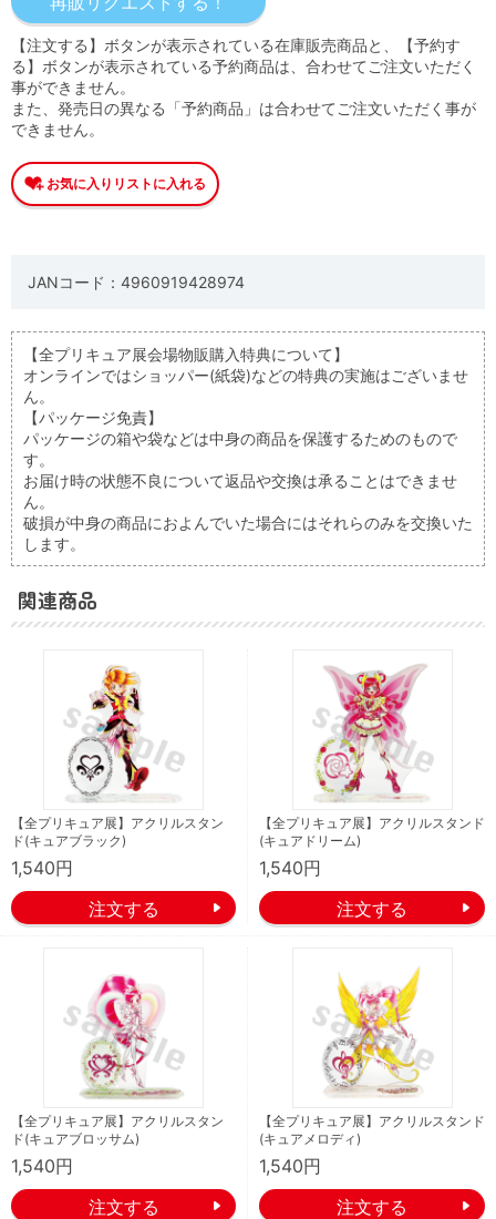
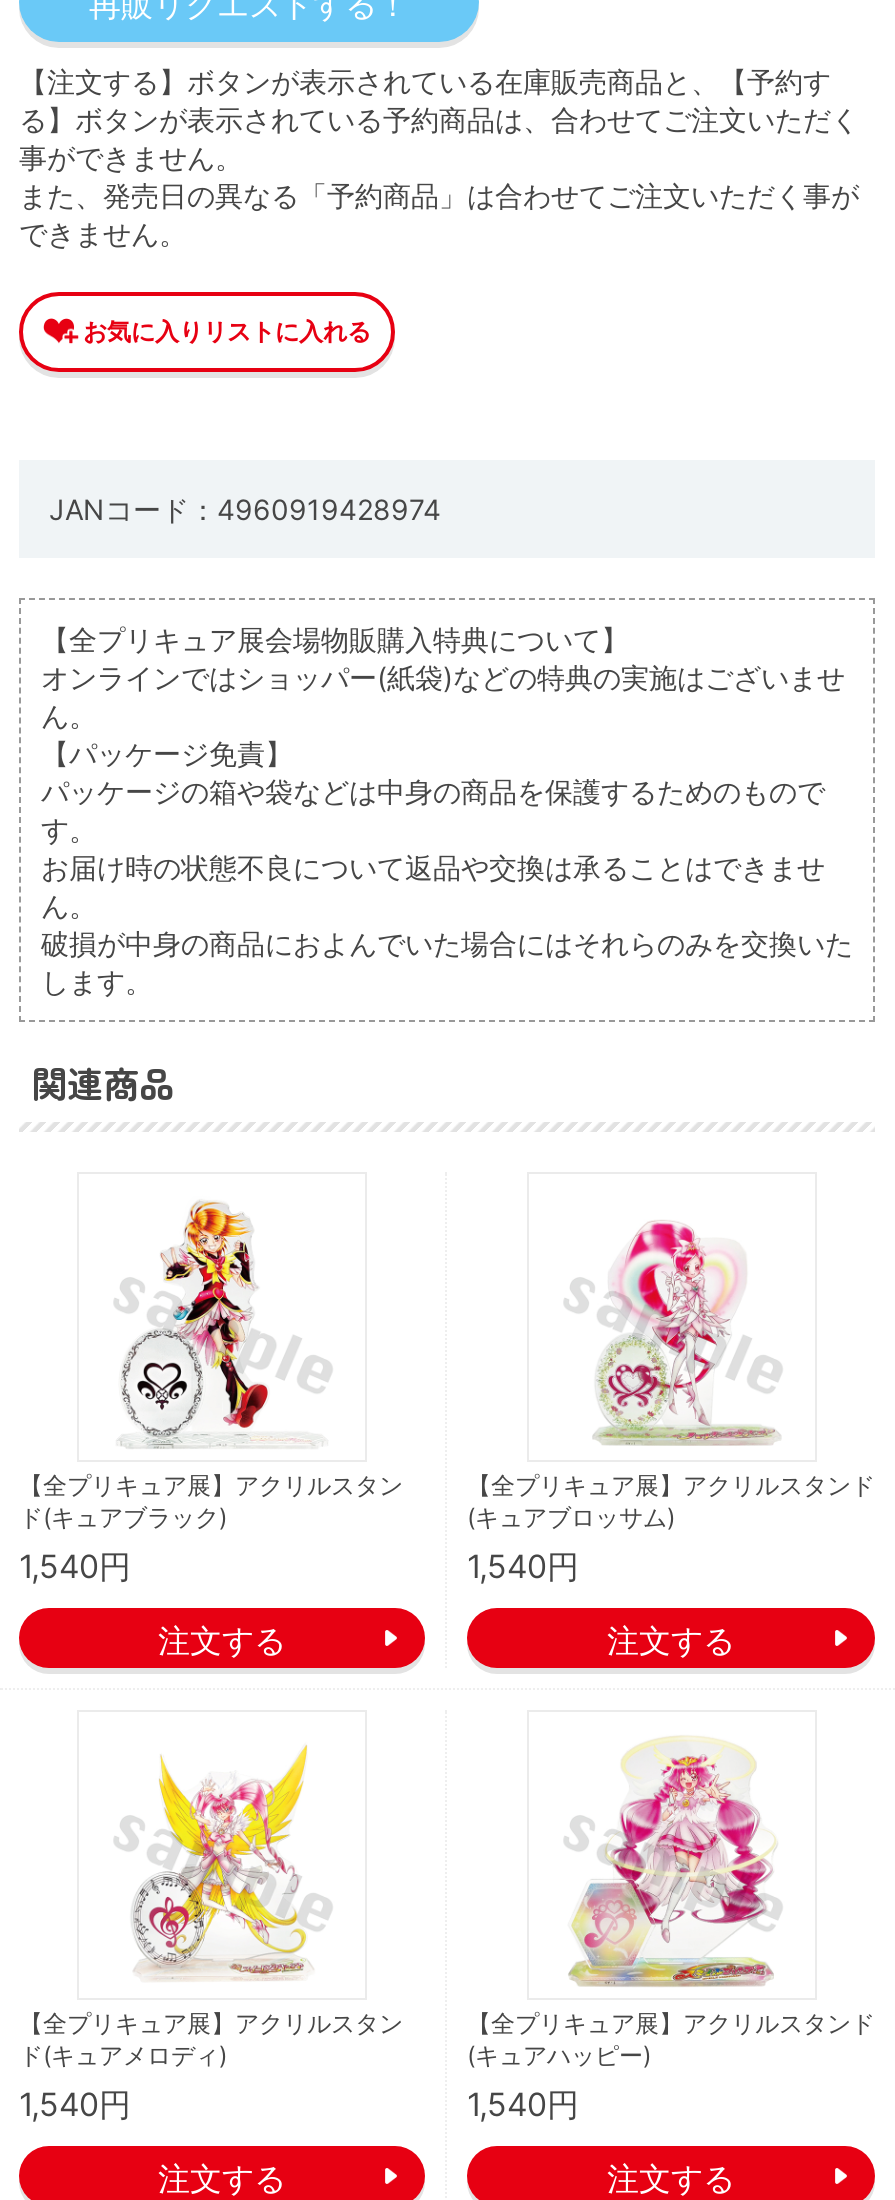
- [image]
- (キュアドリーム)
+ [image]
+ (キュアブロッサム)

- [image]
- ド(キュアブロッサム)
+ [image]
+ ド(キュアメロディ)

- [image]
- (キュアメロディ)
+ [image]
+ (キュアハッピー)
